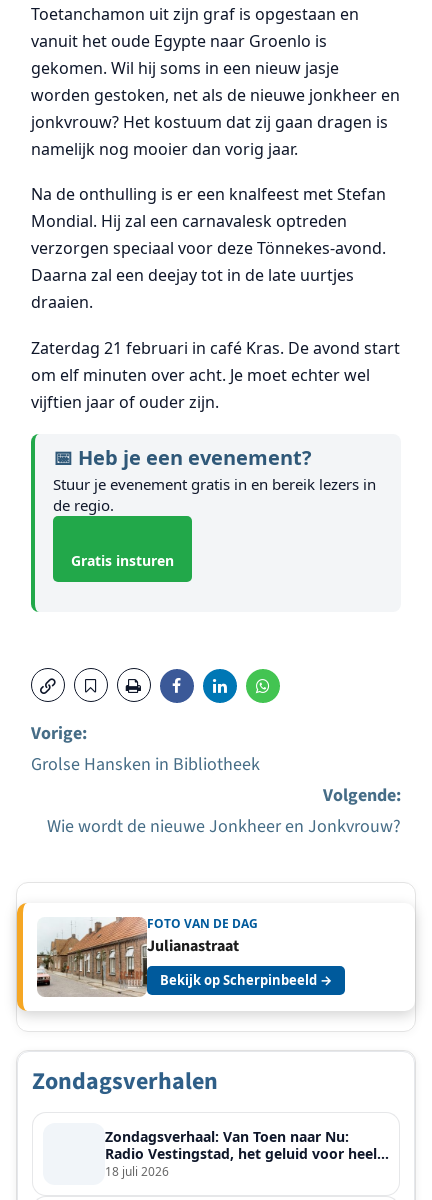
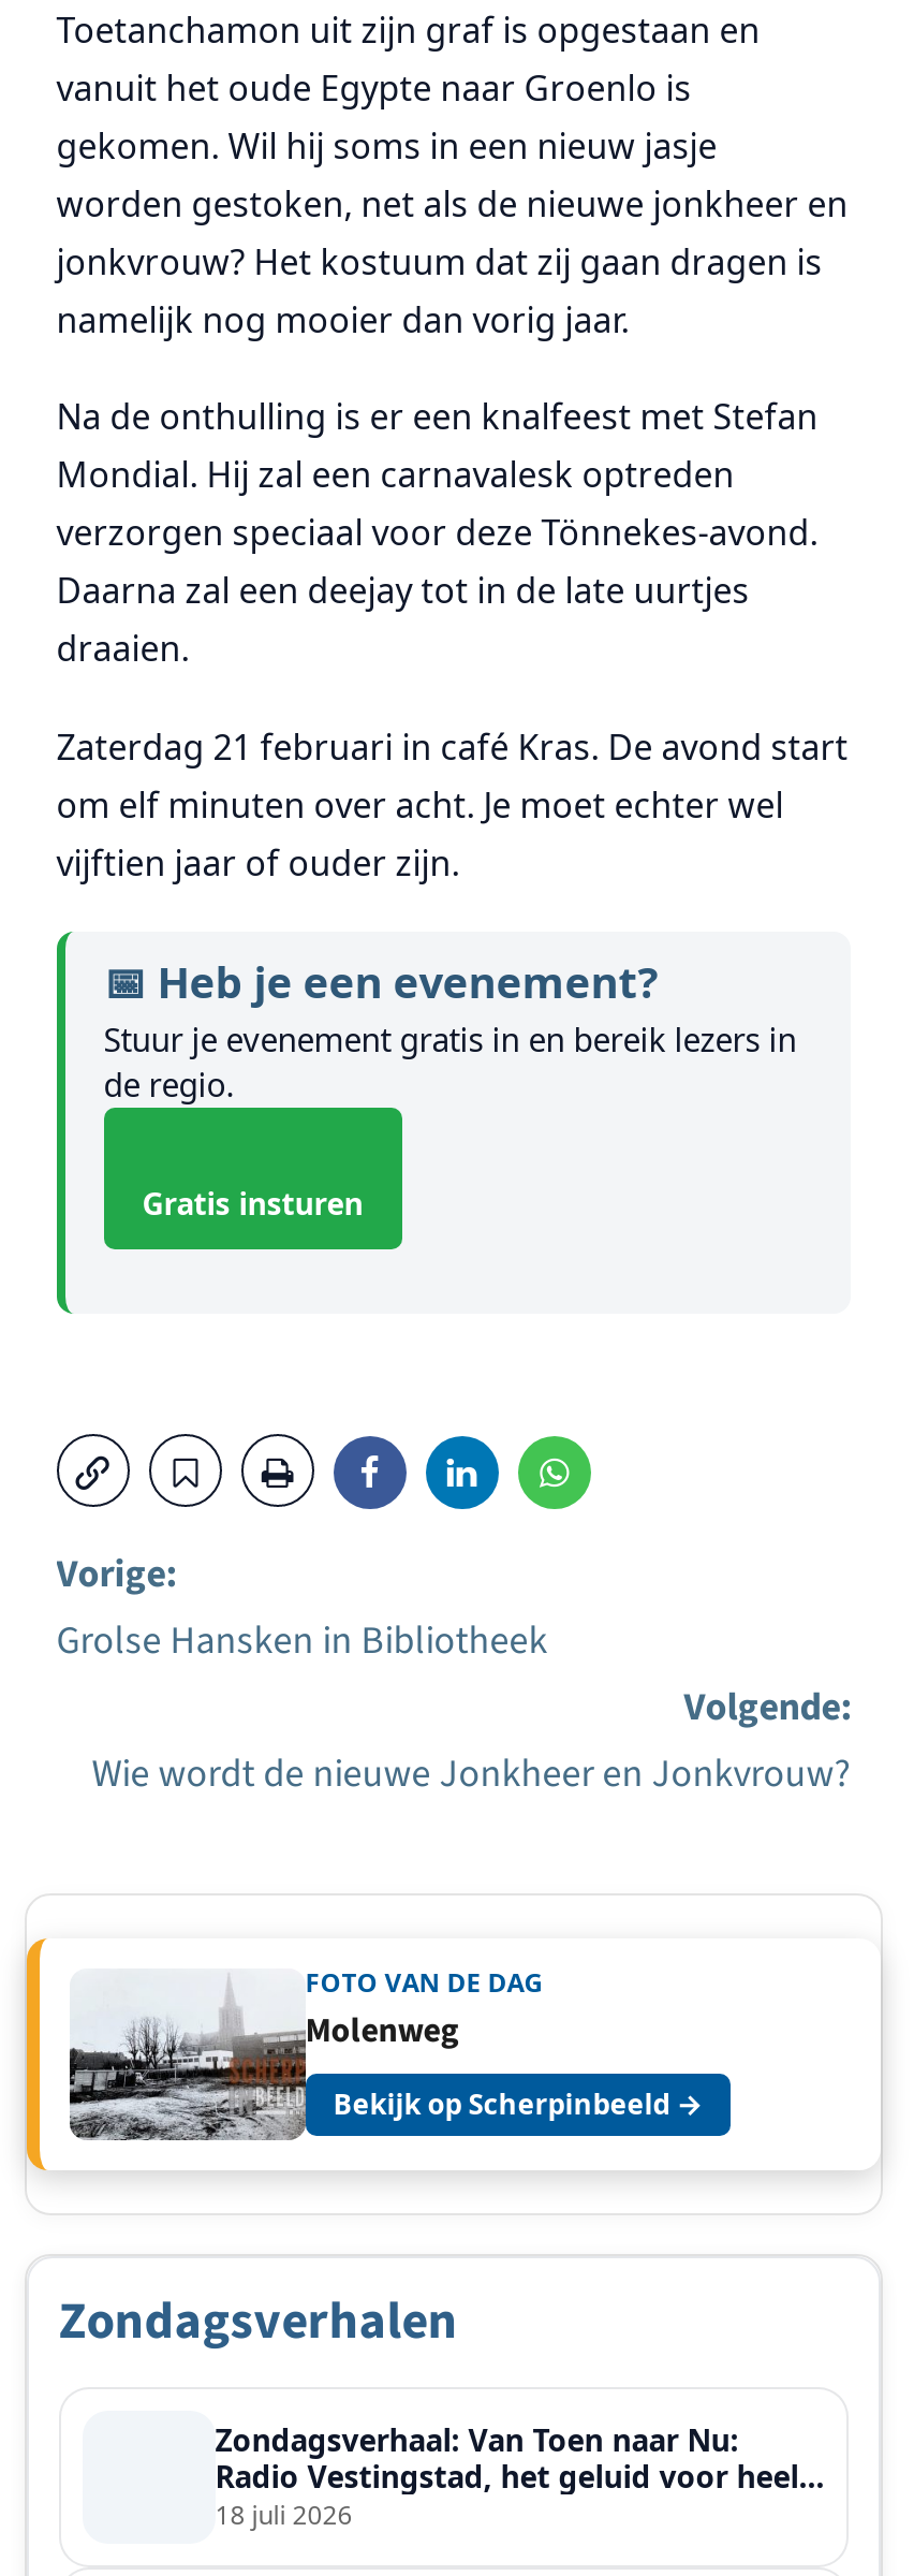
- [image]
- Julianastraat
+ [image]
+ Molenweg
